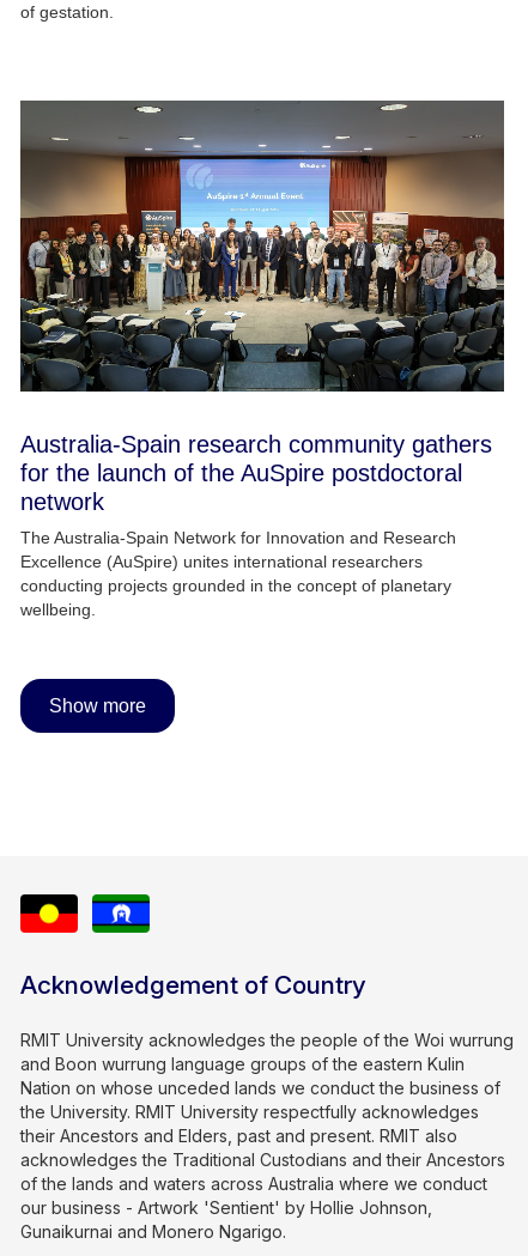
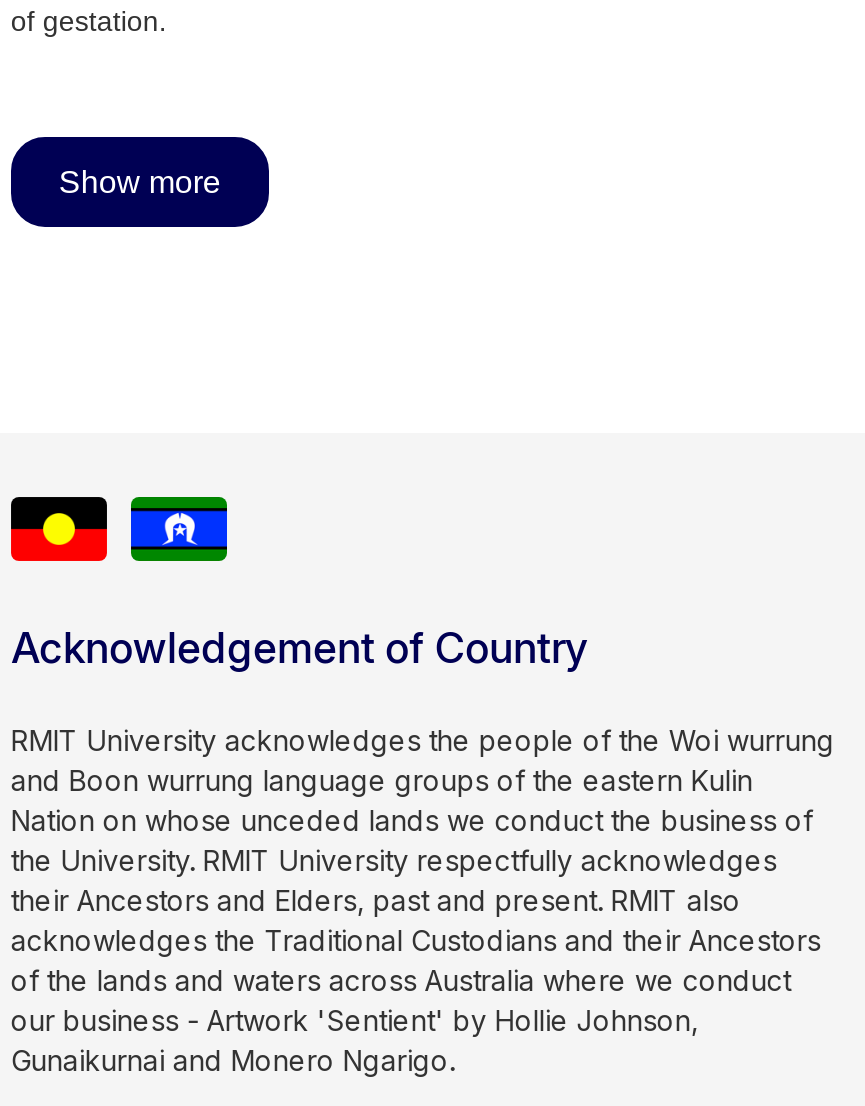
- [image]
- Australia-Spain research community gathers
- for the launch of the AuSpire postdoctoral
- network
- The Australia-Spain Network for Innovation and Research
- Excellence (AuSpire) unites international researchers
- conducting projects grounded in the concept of planetary
- wellbeing.
